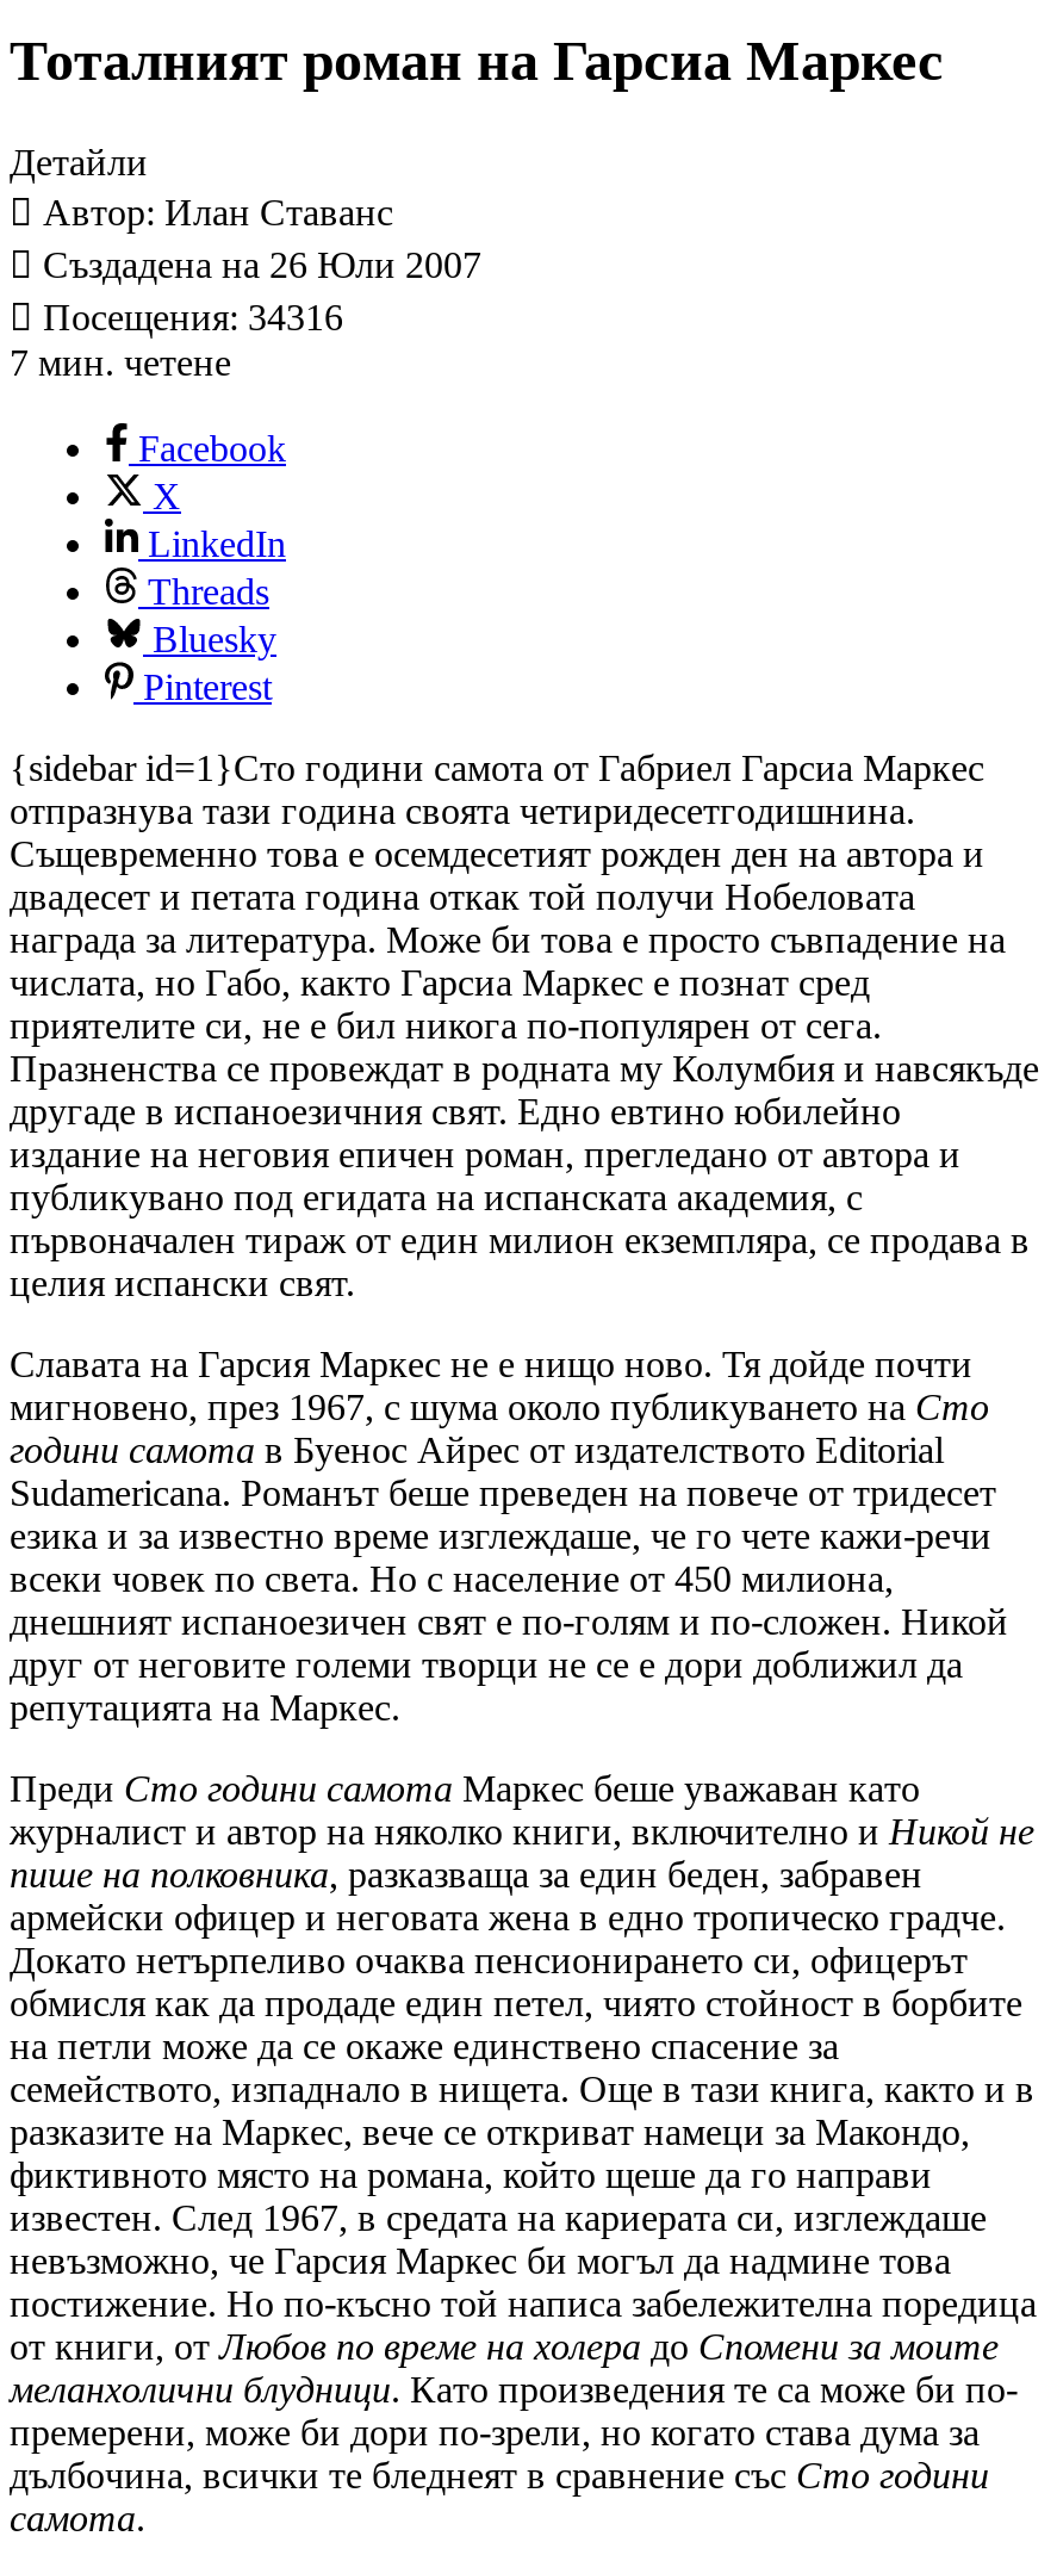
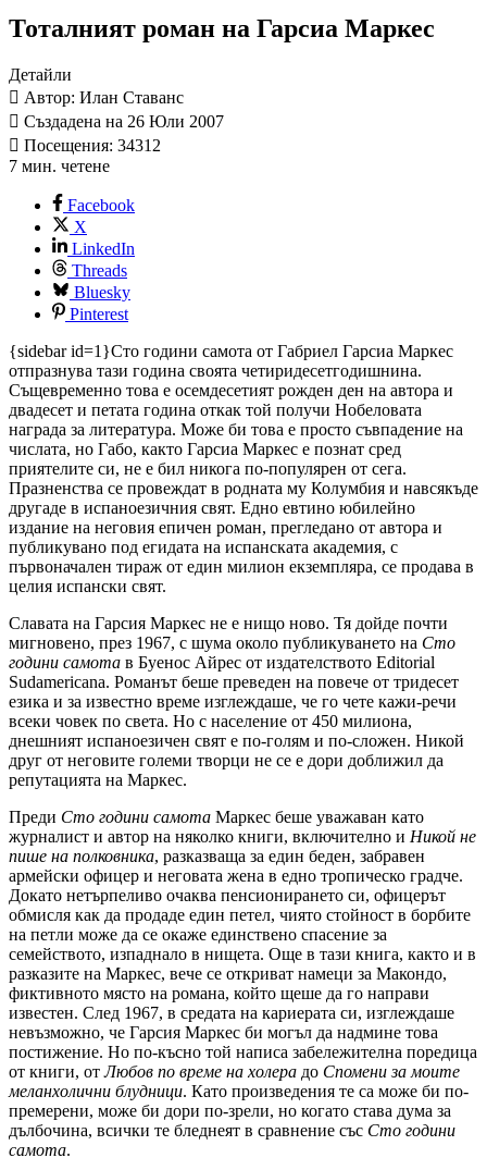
- Посещения: 34316
+ Посещения: 34312
